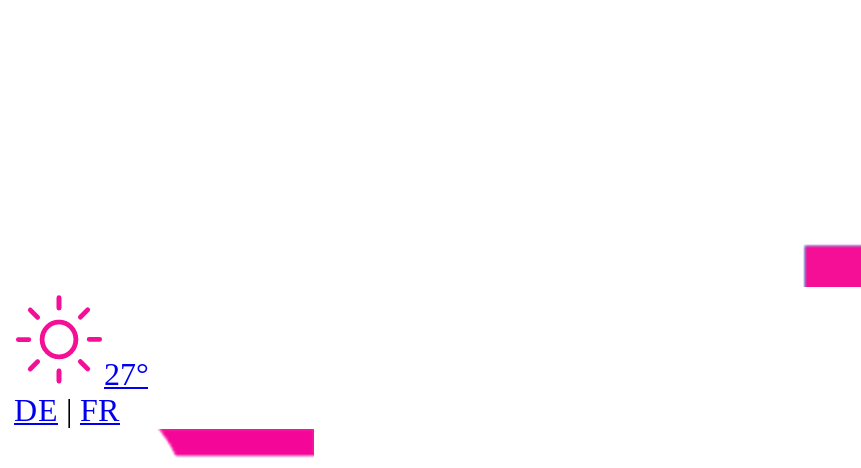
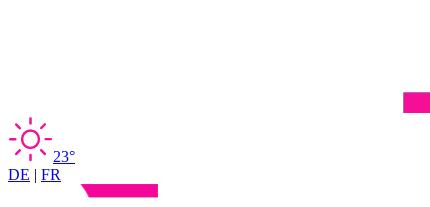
- 27°
+ 23°
